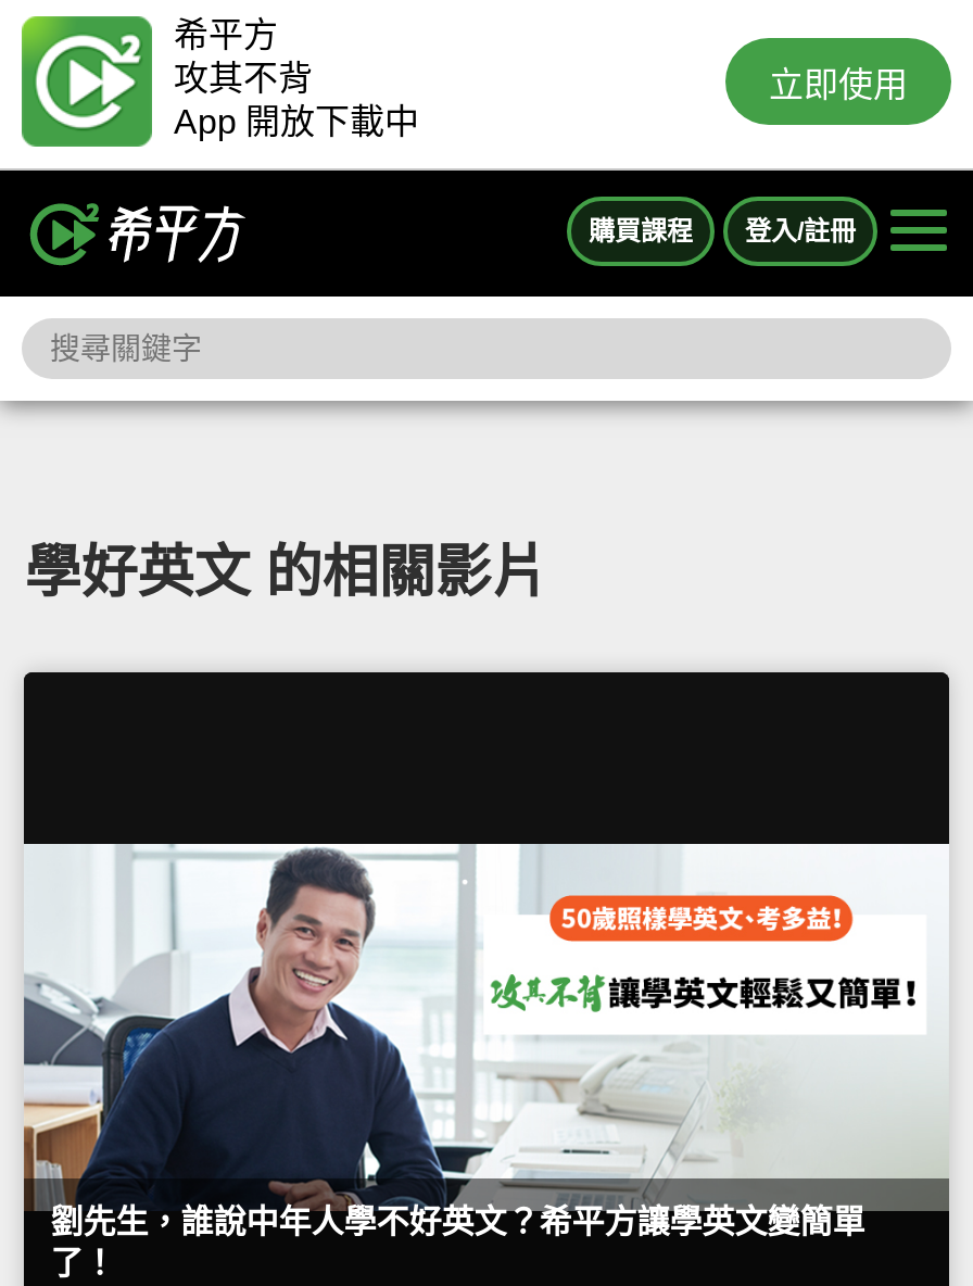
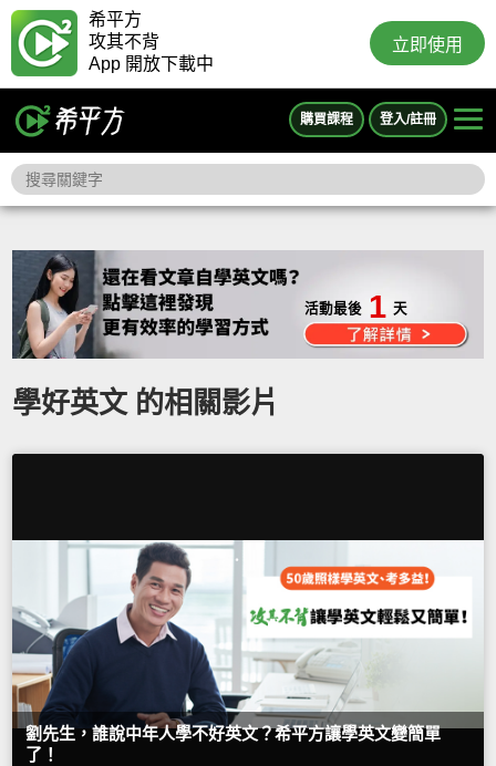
+ 活動最後 1 天
